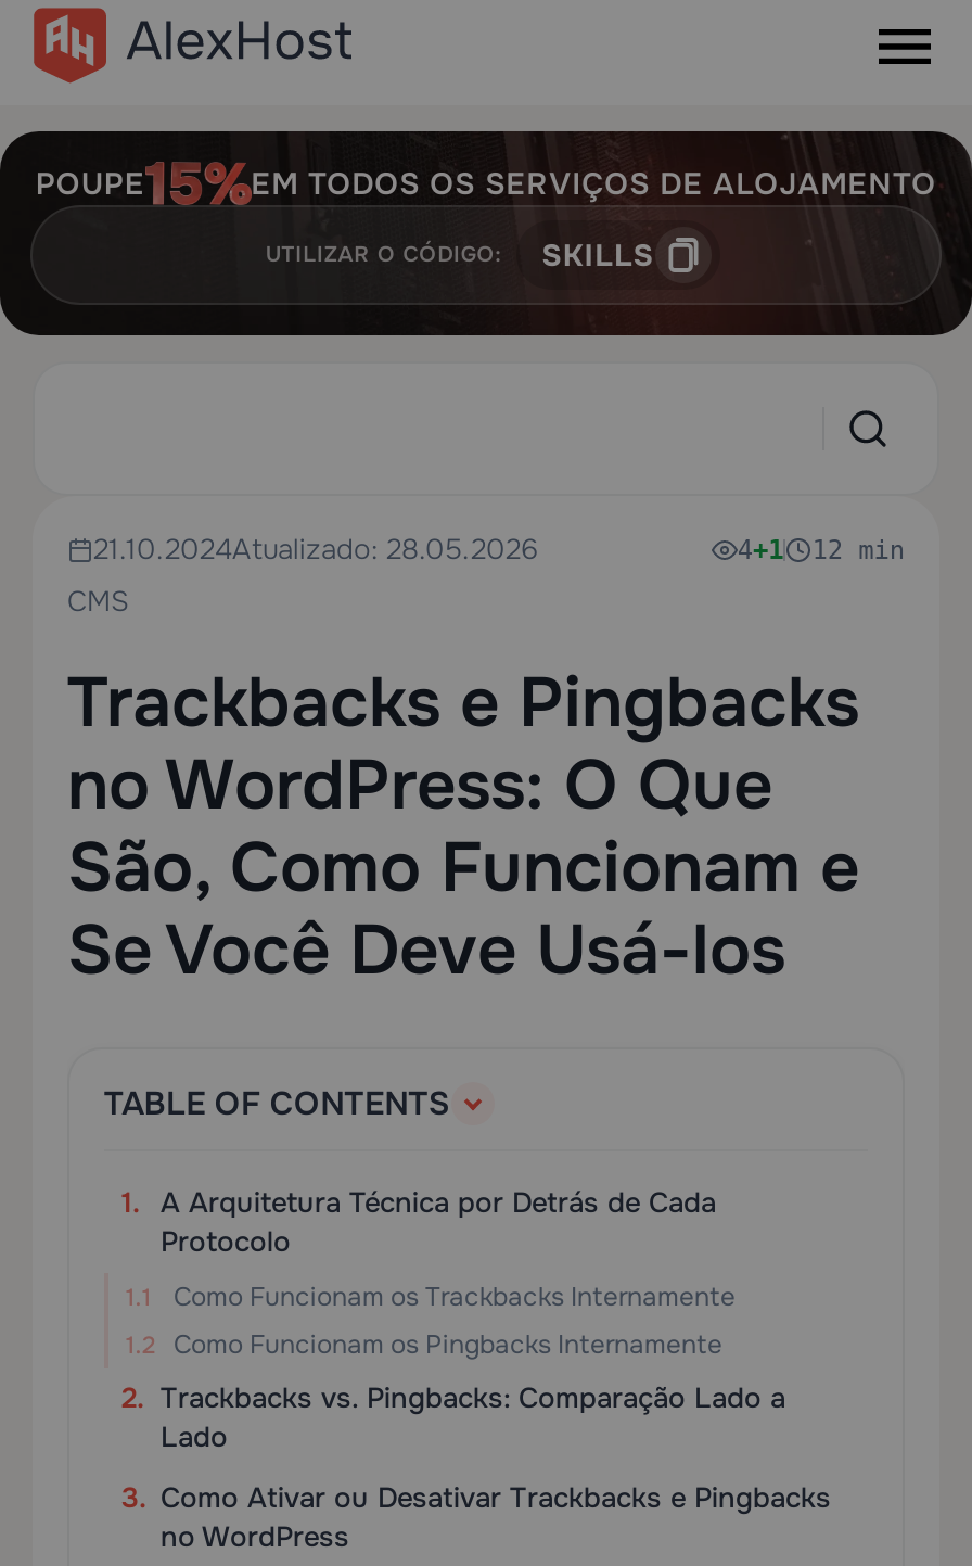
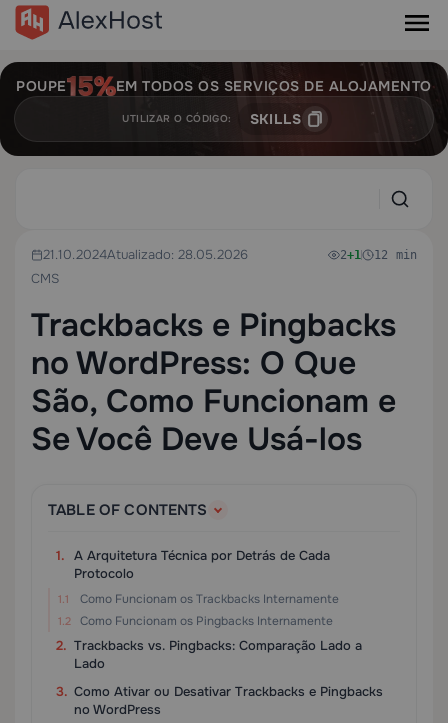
- 4+1 12 min
+ 2+1 12 min
